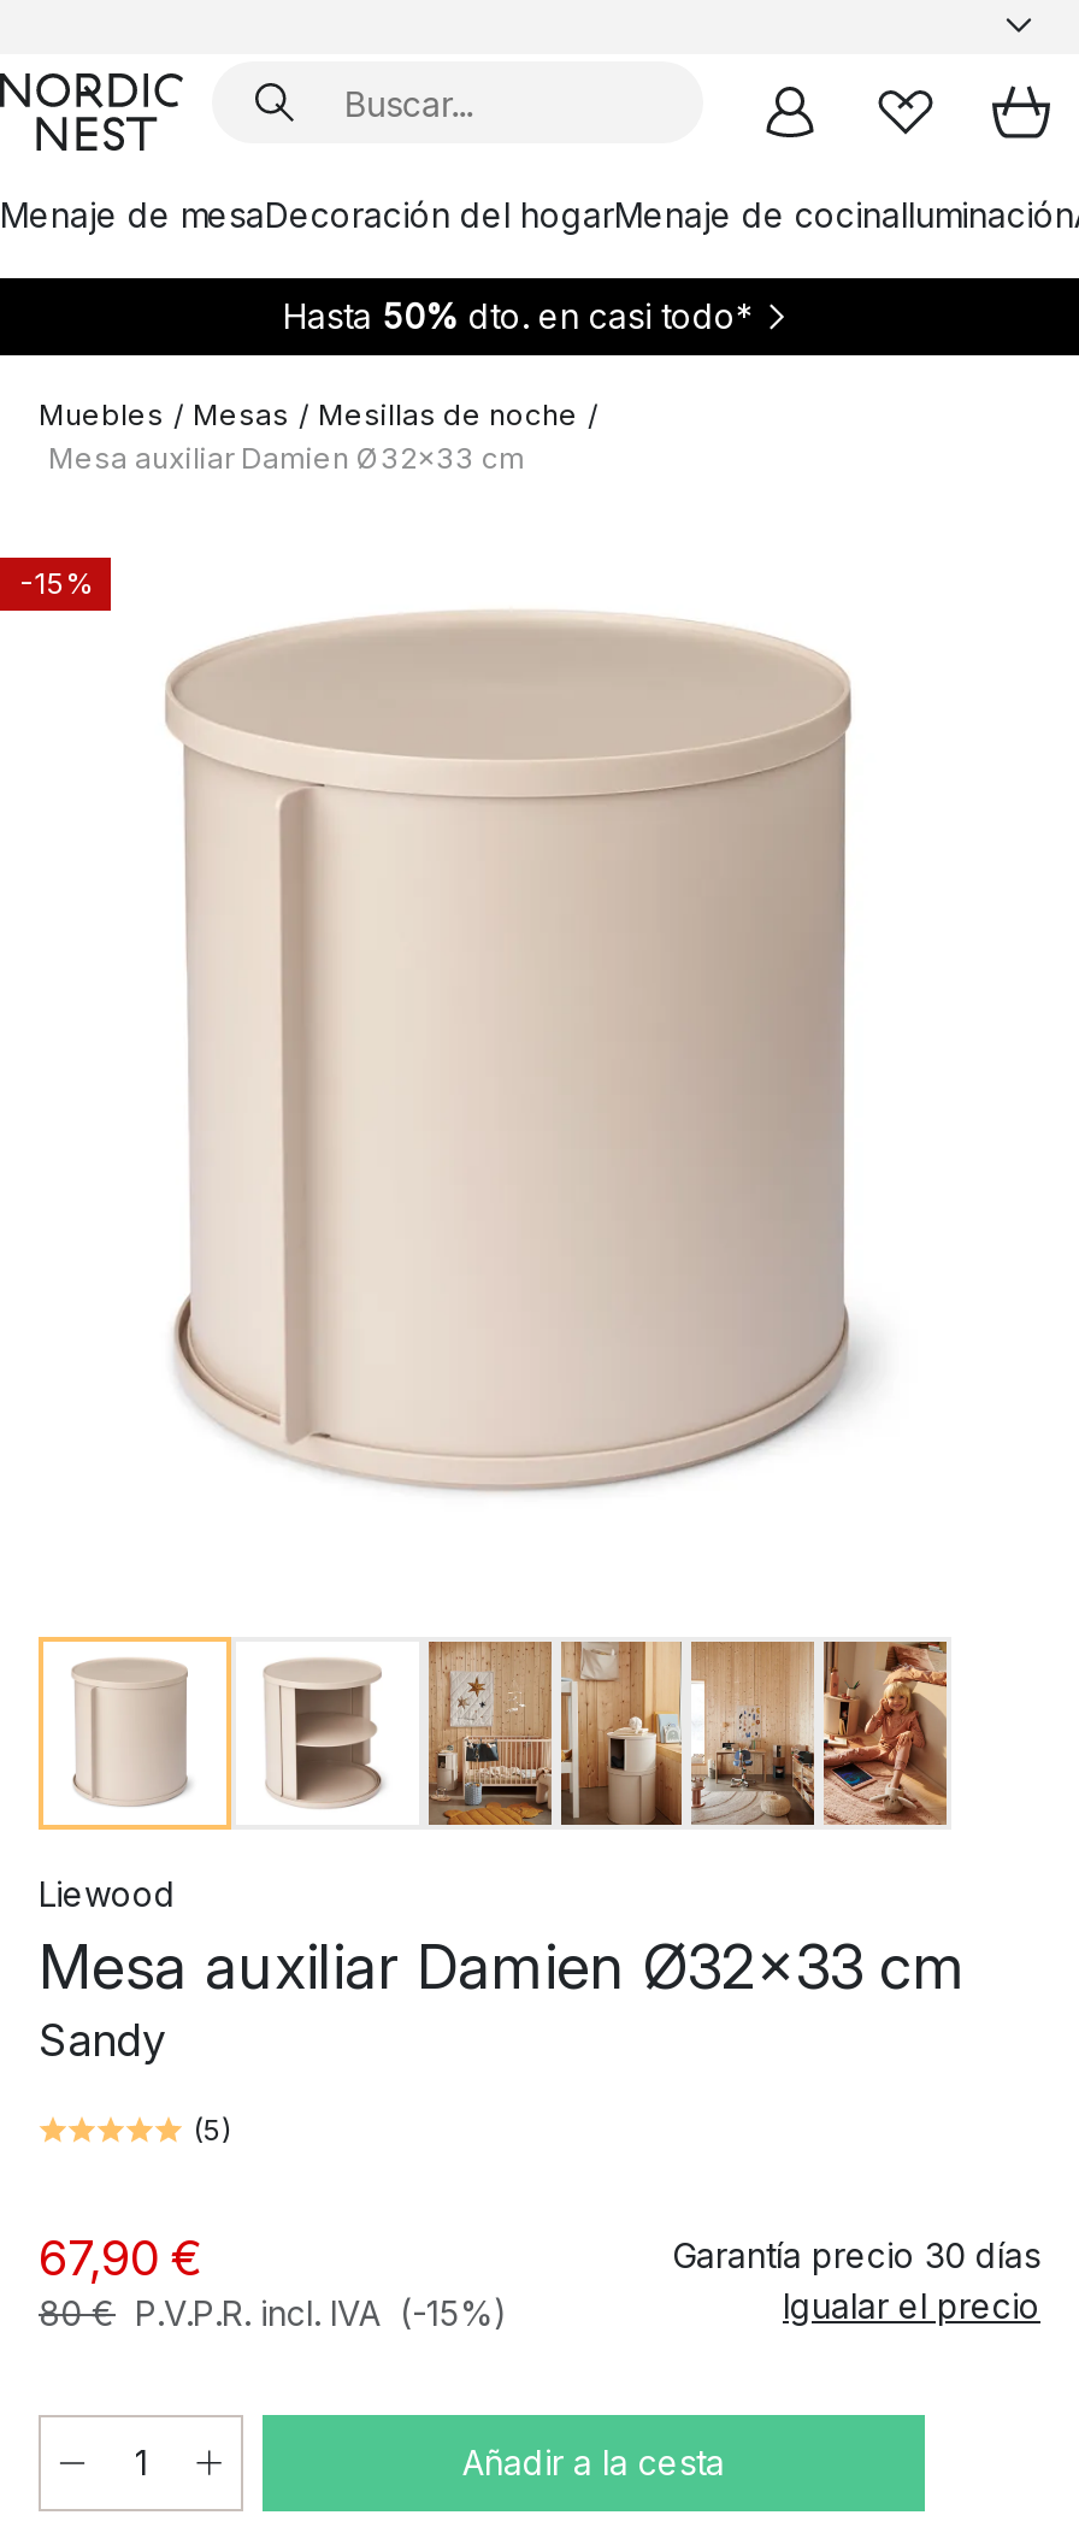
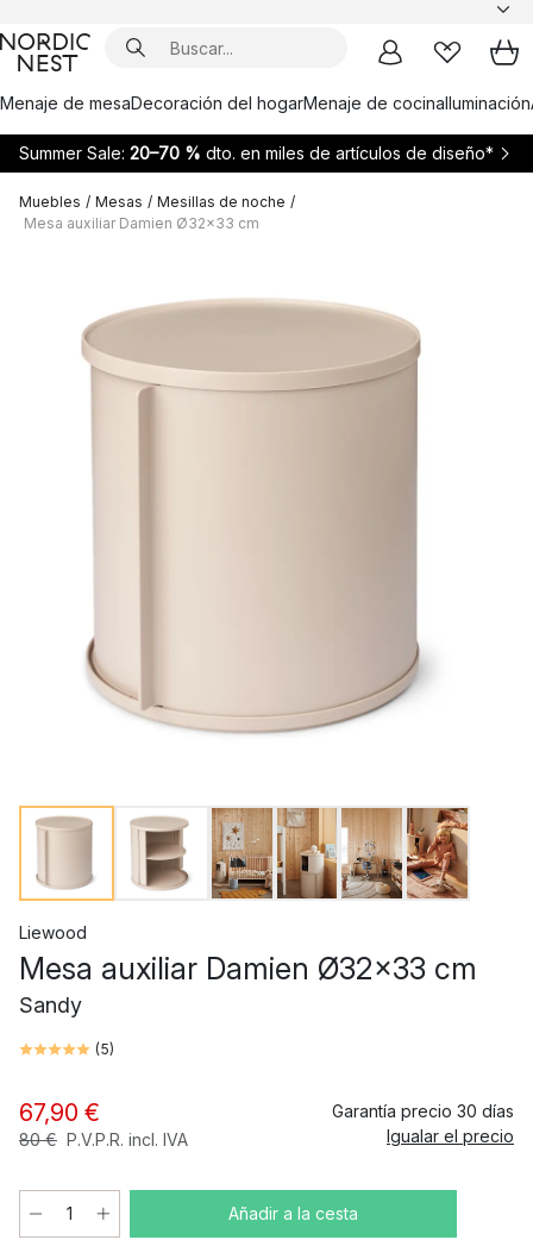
- Hasta 50% dto. en casi todo*
+ Summer Sale: 20–70 % dto. en miles de artículos de diseño*

- -15%

- 80 € P.V.P.R. incl. IVA (-15%)
+ 80 € P.V.P.R. incl. IVA
